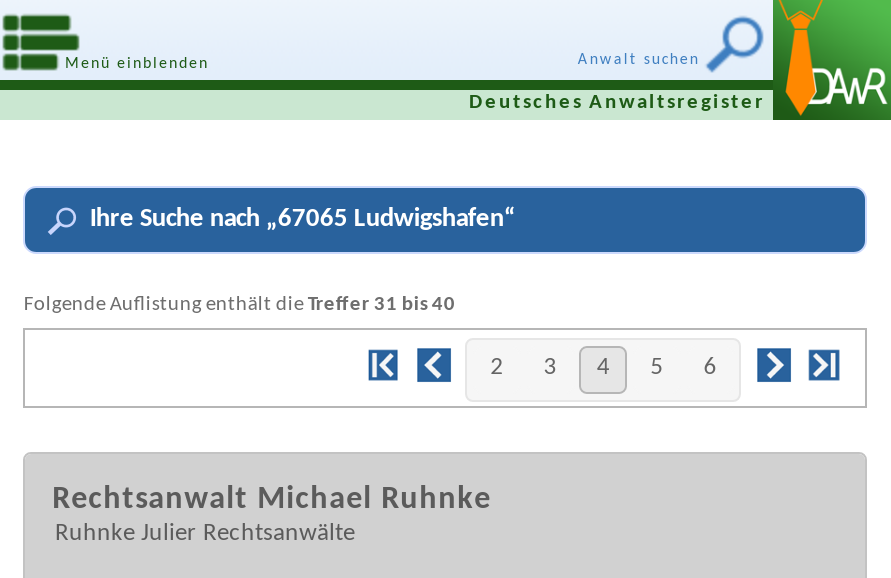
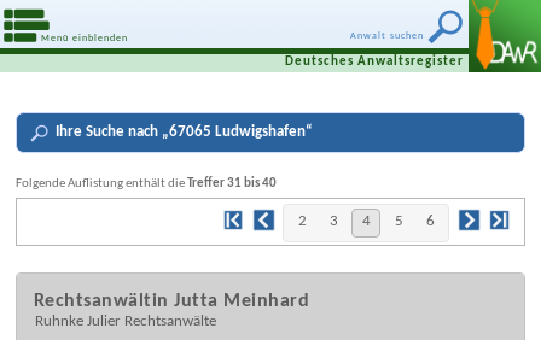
- Rechtsanwalt Michael Ruhnke
+ Rechtsanwältin Jutta Meinhard
